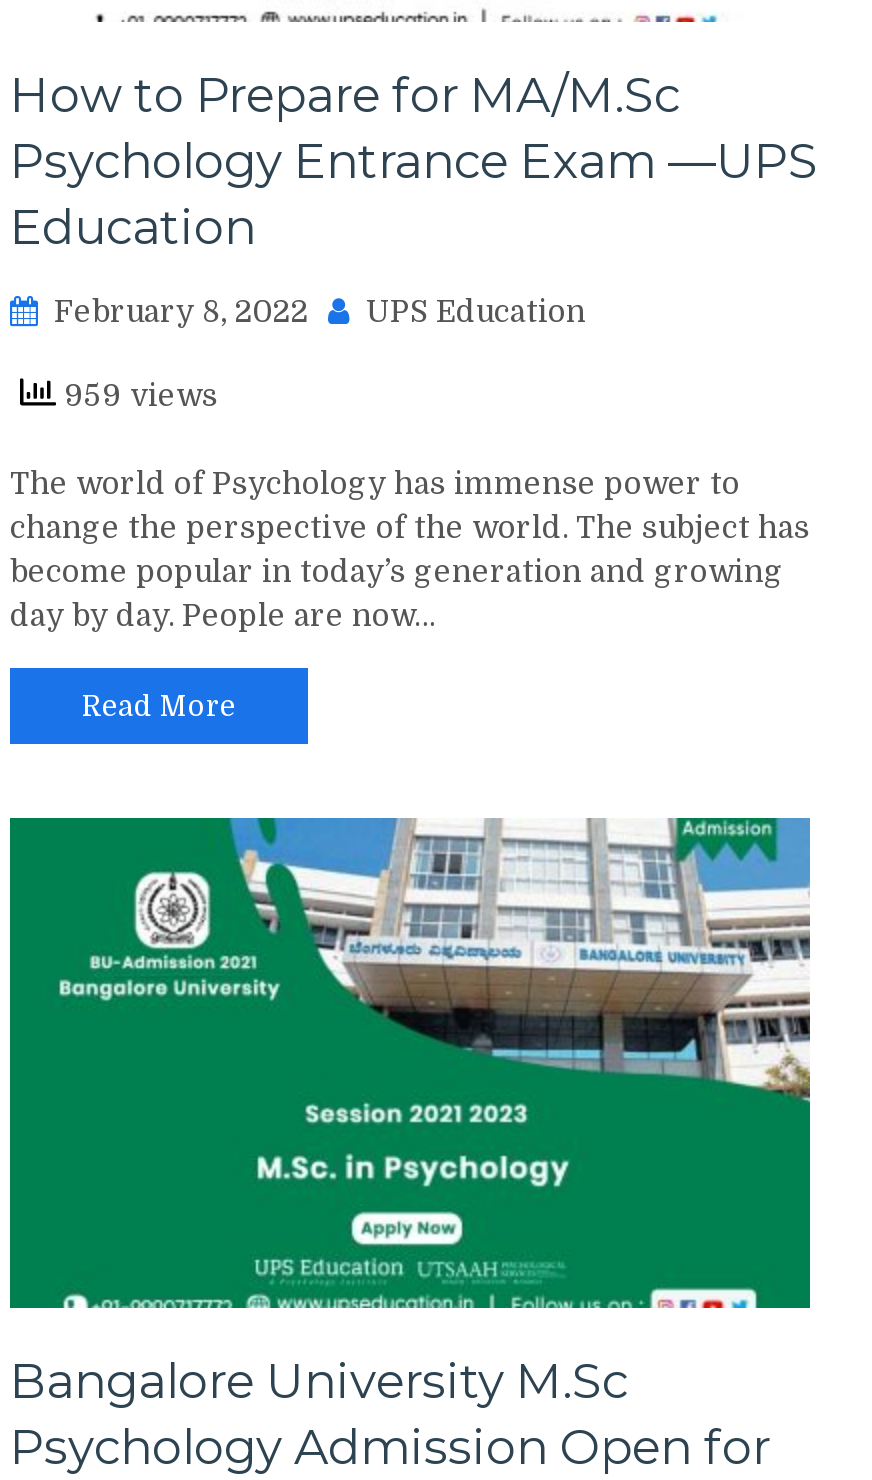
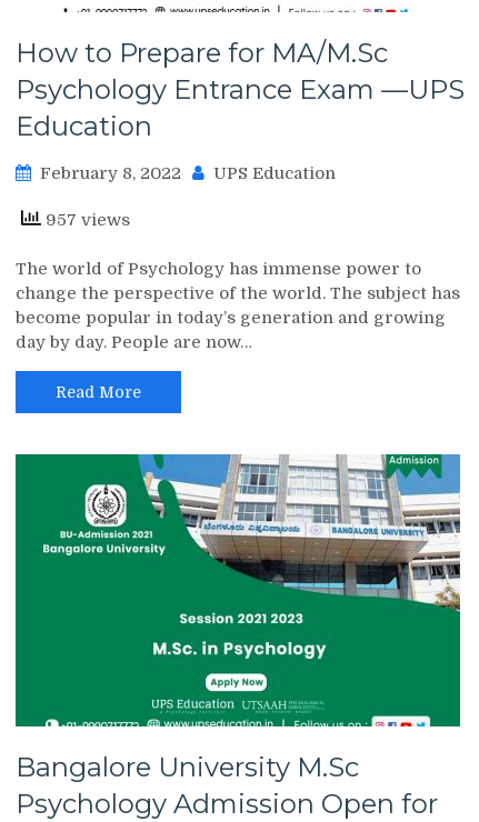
- 959 views
+ 957 views
